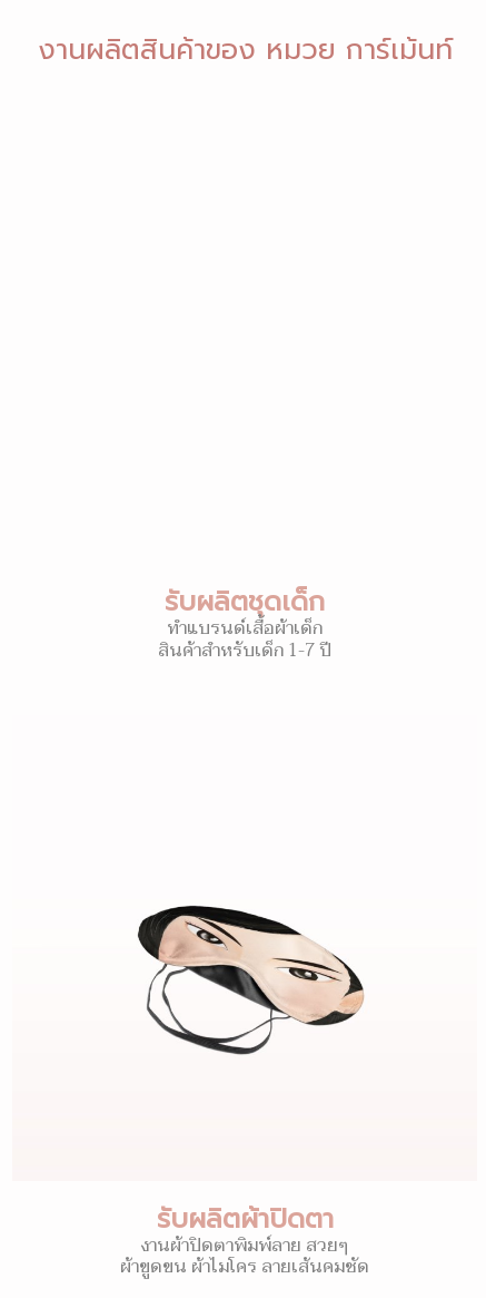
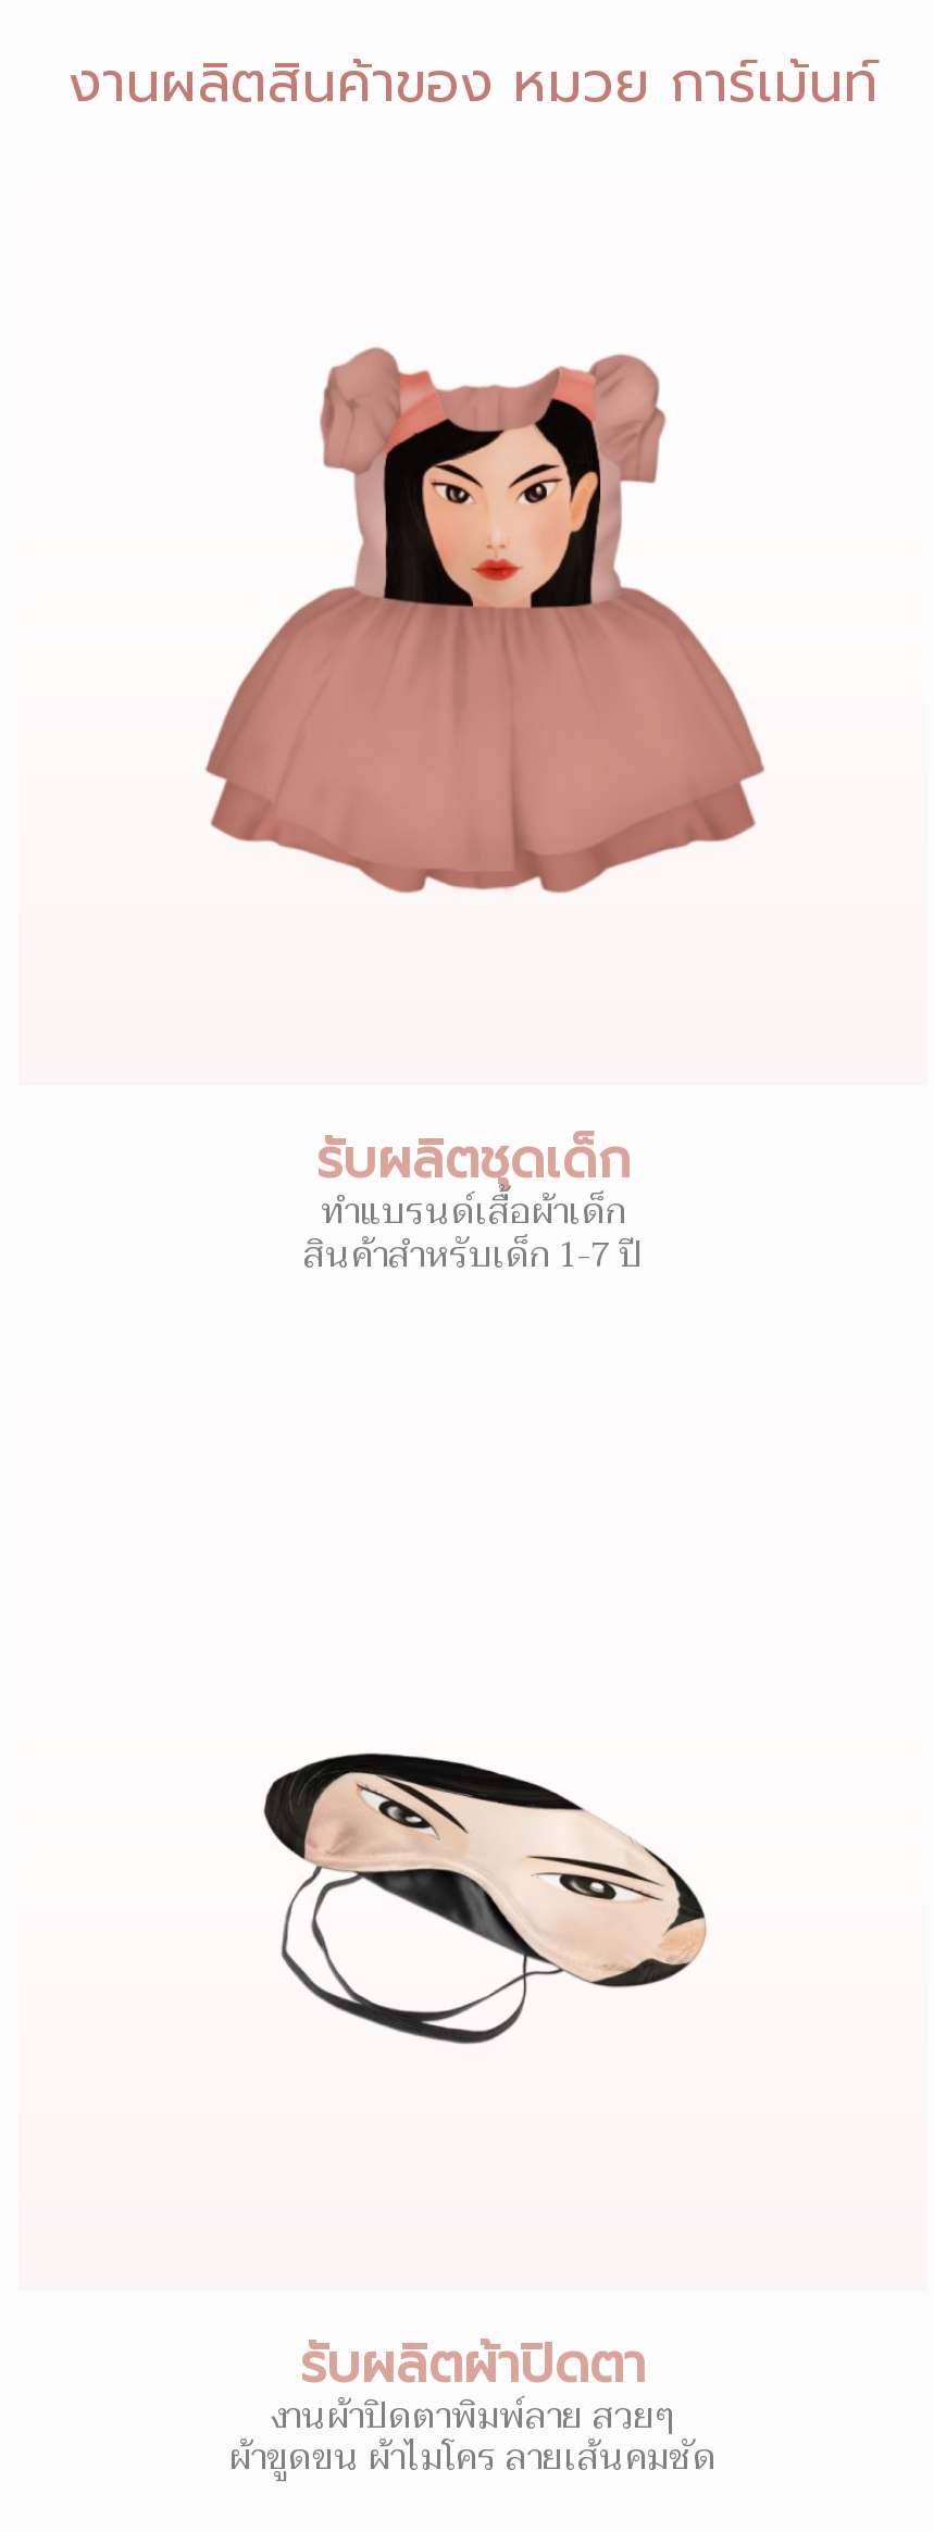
+ [image]
